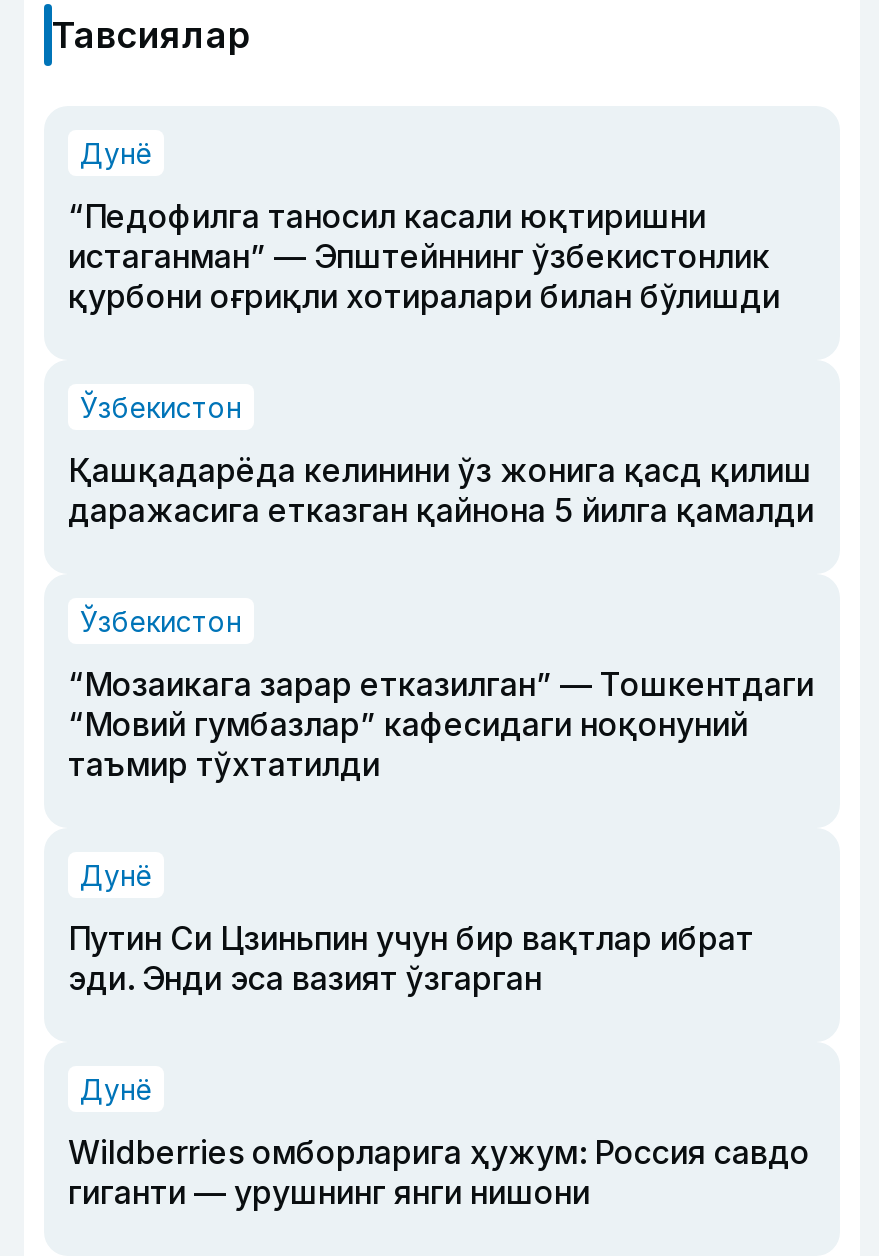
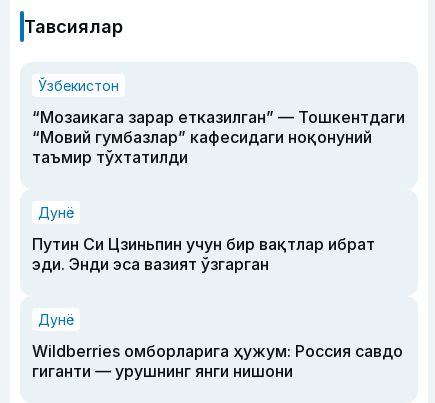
- Дунё
- “Педофилга таносил касали юқтиришни
- истаганман” — Эпштейннинг ўзбекистонлик
- қурбони оғриқли хотиралари билан бўлишди
- Ўзбекистон
- Қашқадарёда келинини ўз жонига қасд қилиш
- даражасига етказган қайнона 5 йилга қамалди
